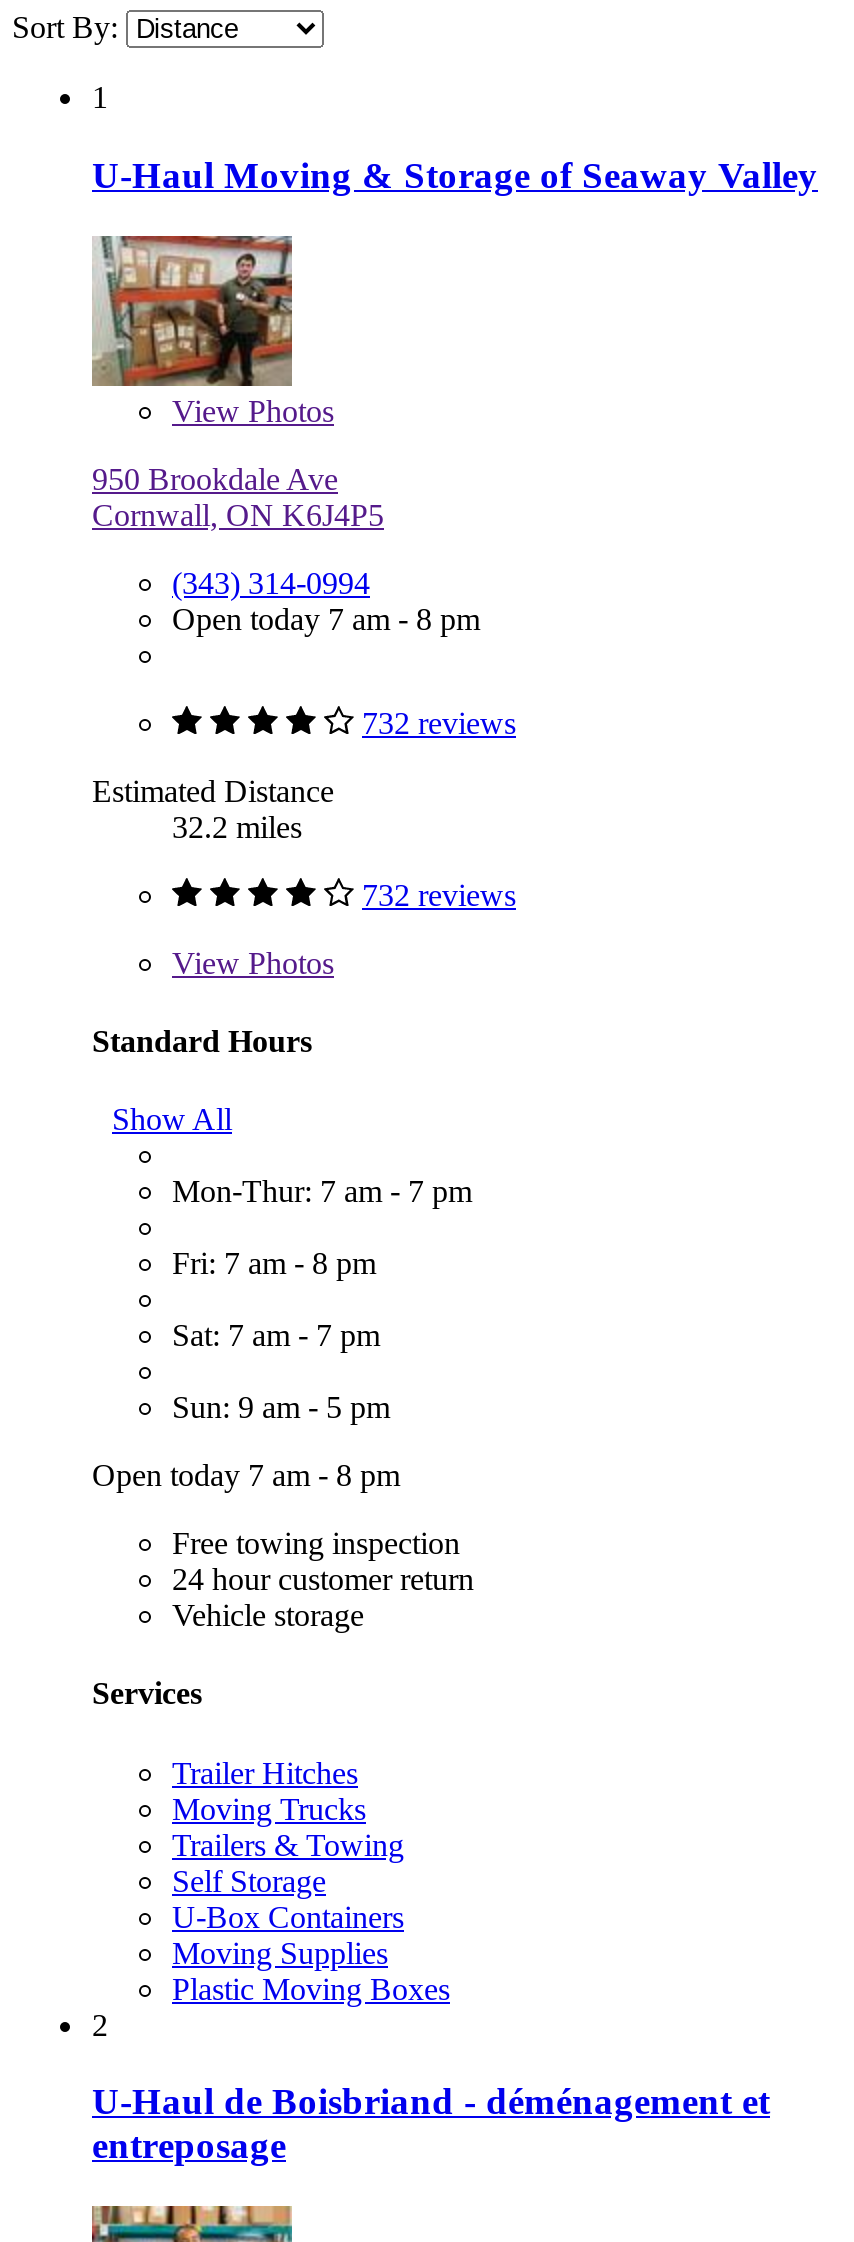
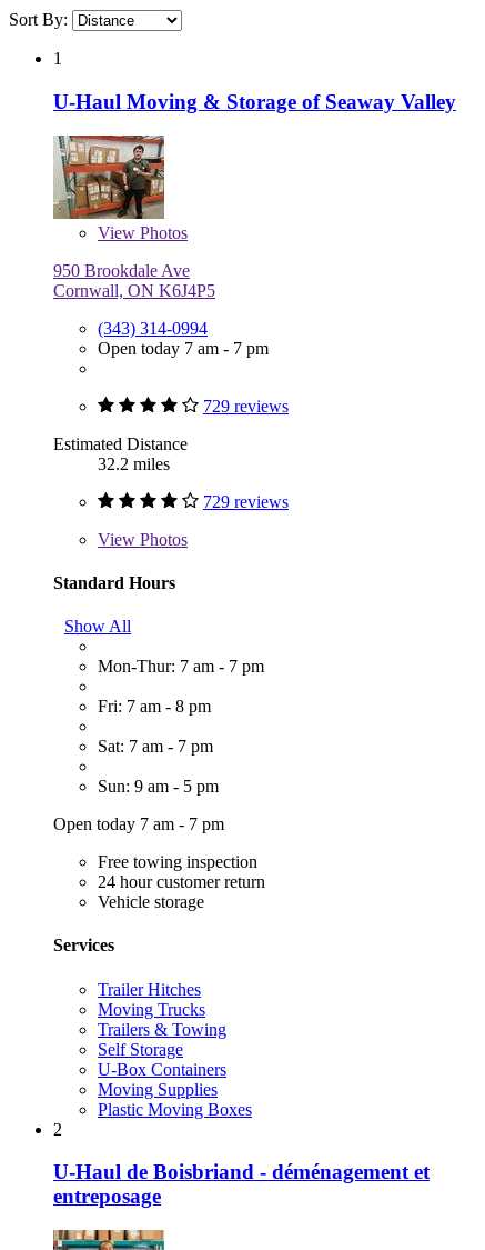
- Open today 7 am - 8 pm
+ Open today 7 am - 7 pm

- 732 reviews
+ 729 reviews

- 732 reviews
+ 729 reviews

- Open today 7 am - 8 pm
+ Open today 7 am - 7 pm
